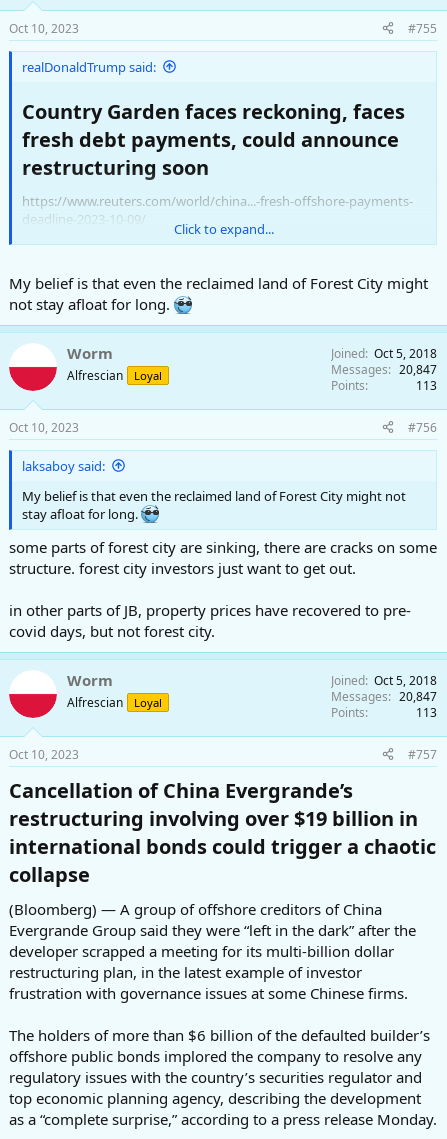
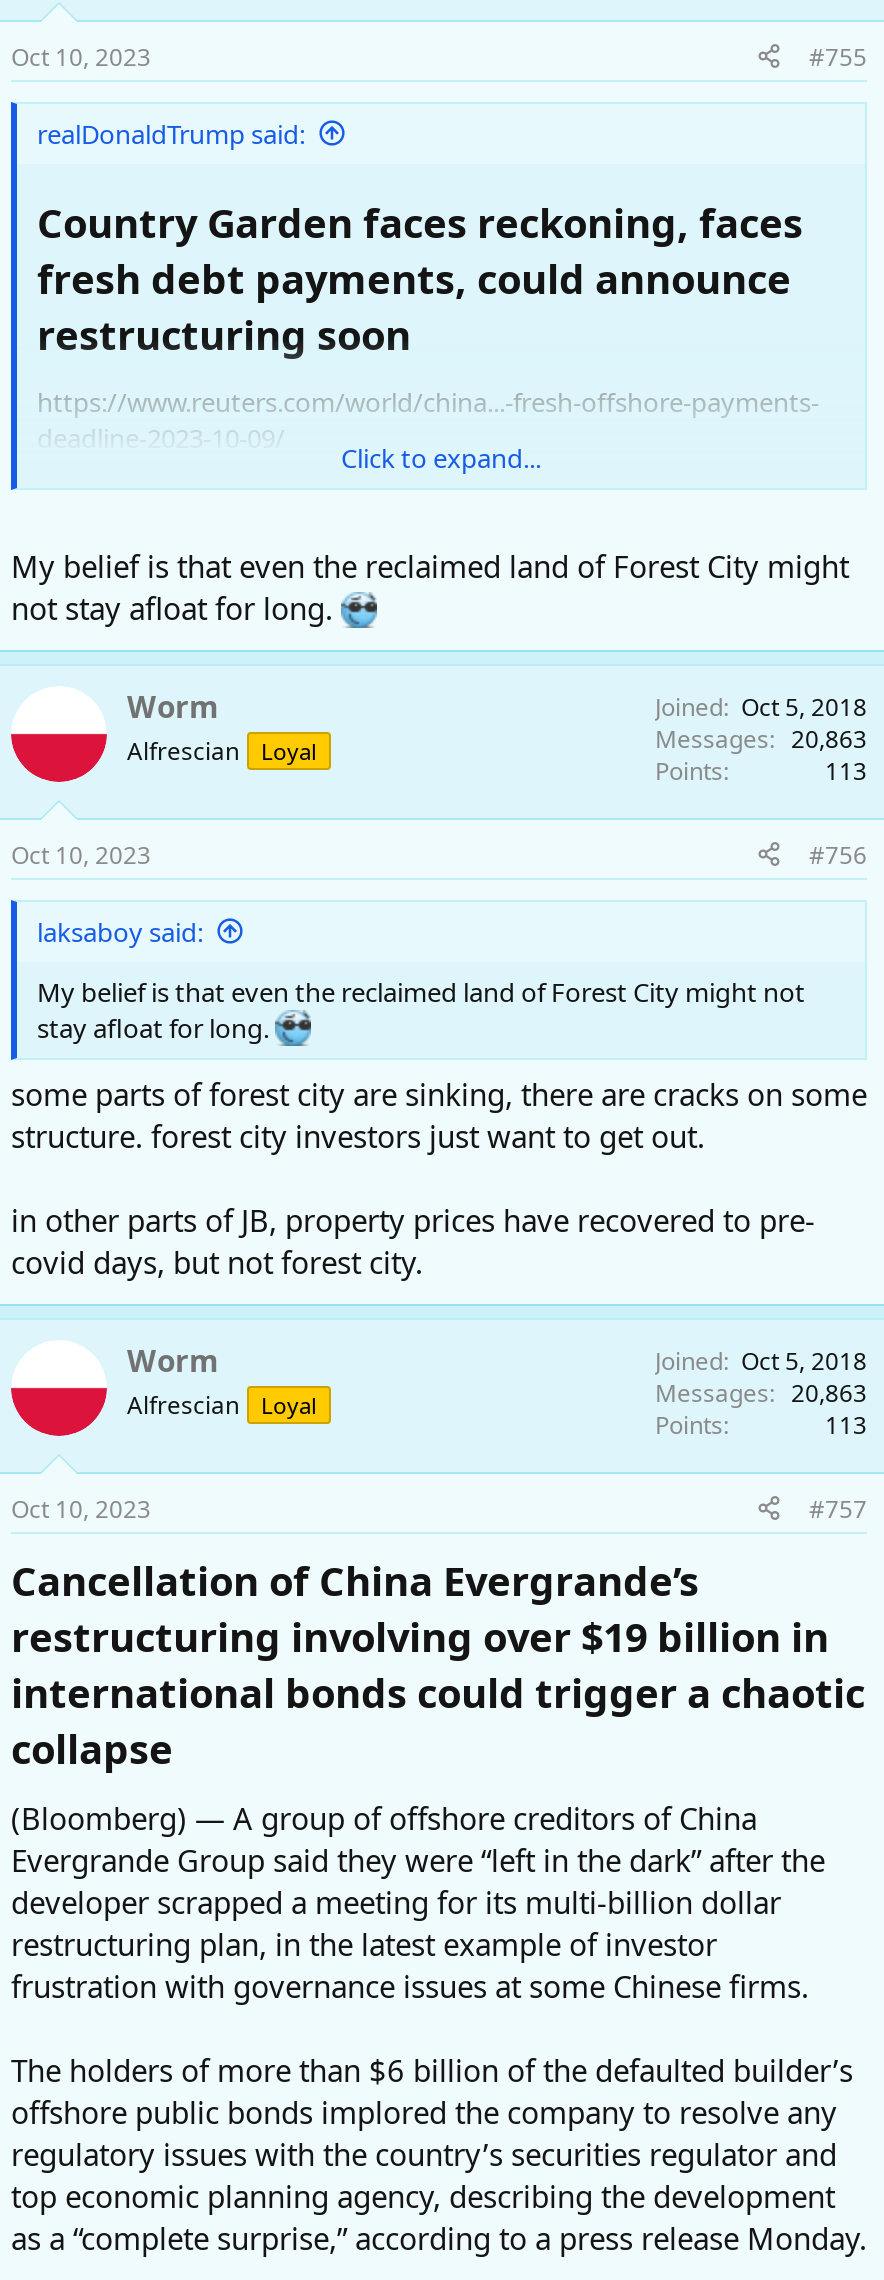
- Messages 20,847
+ Messages 20,863

- Messages 20,847
+ Messages 20,863
